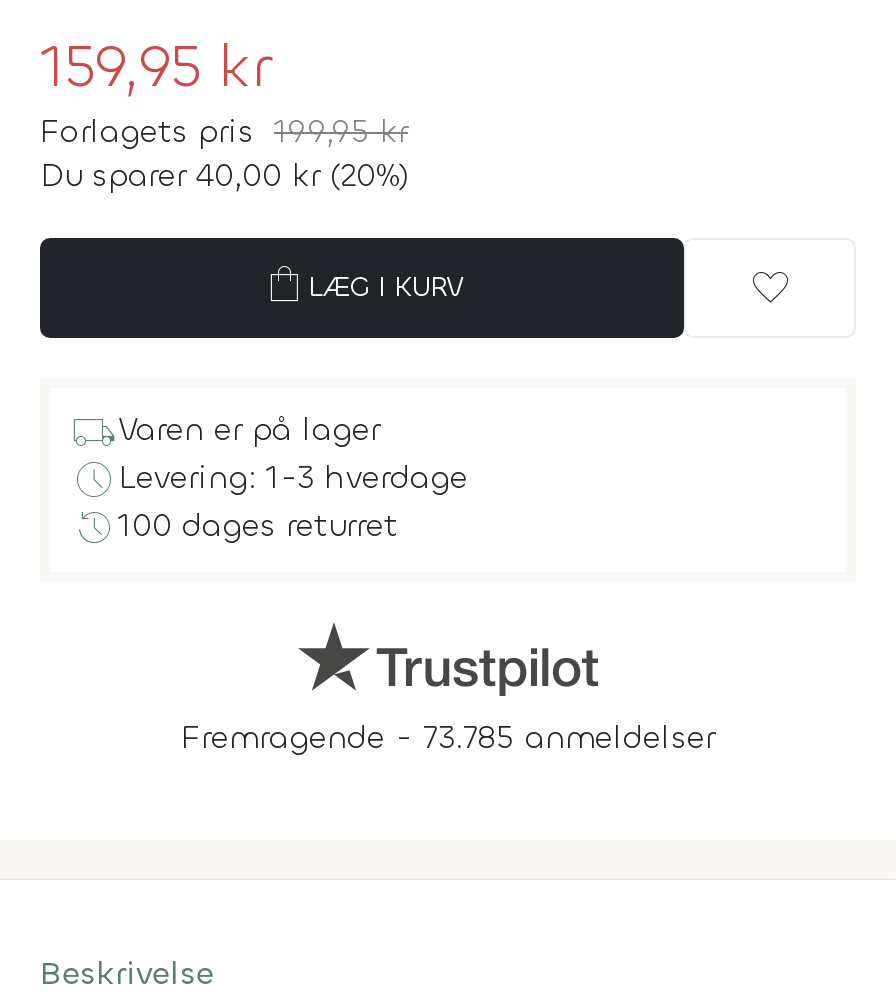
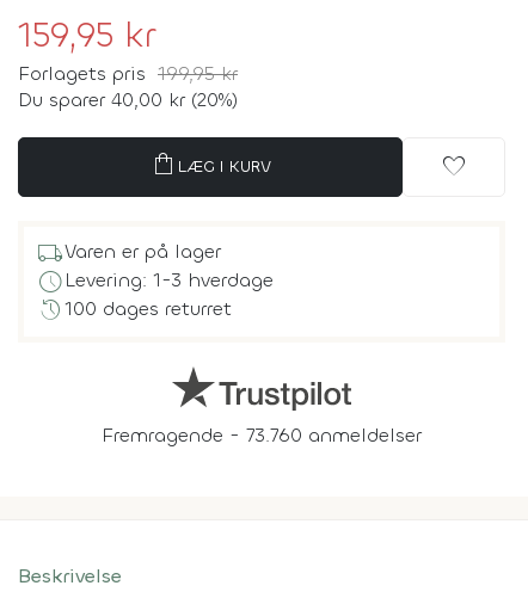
- Fremragende - 73.785 anmeldelser
+ Fremragende - 73.760 anmeldelser
